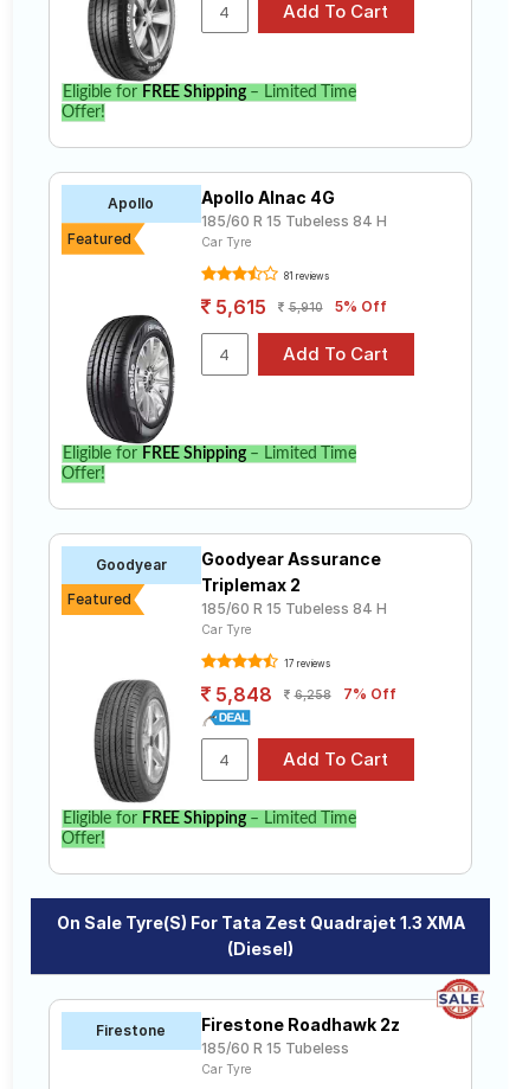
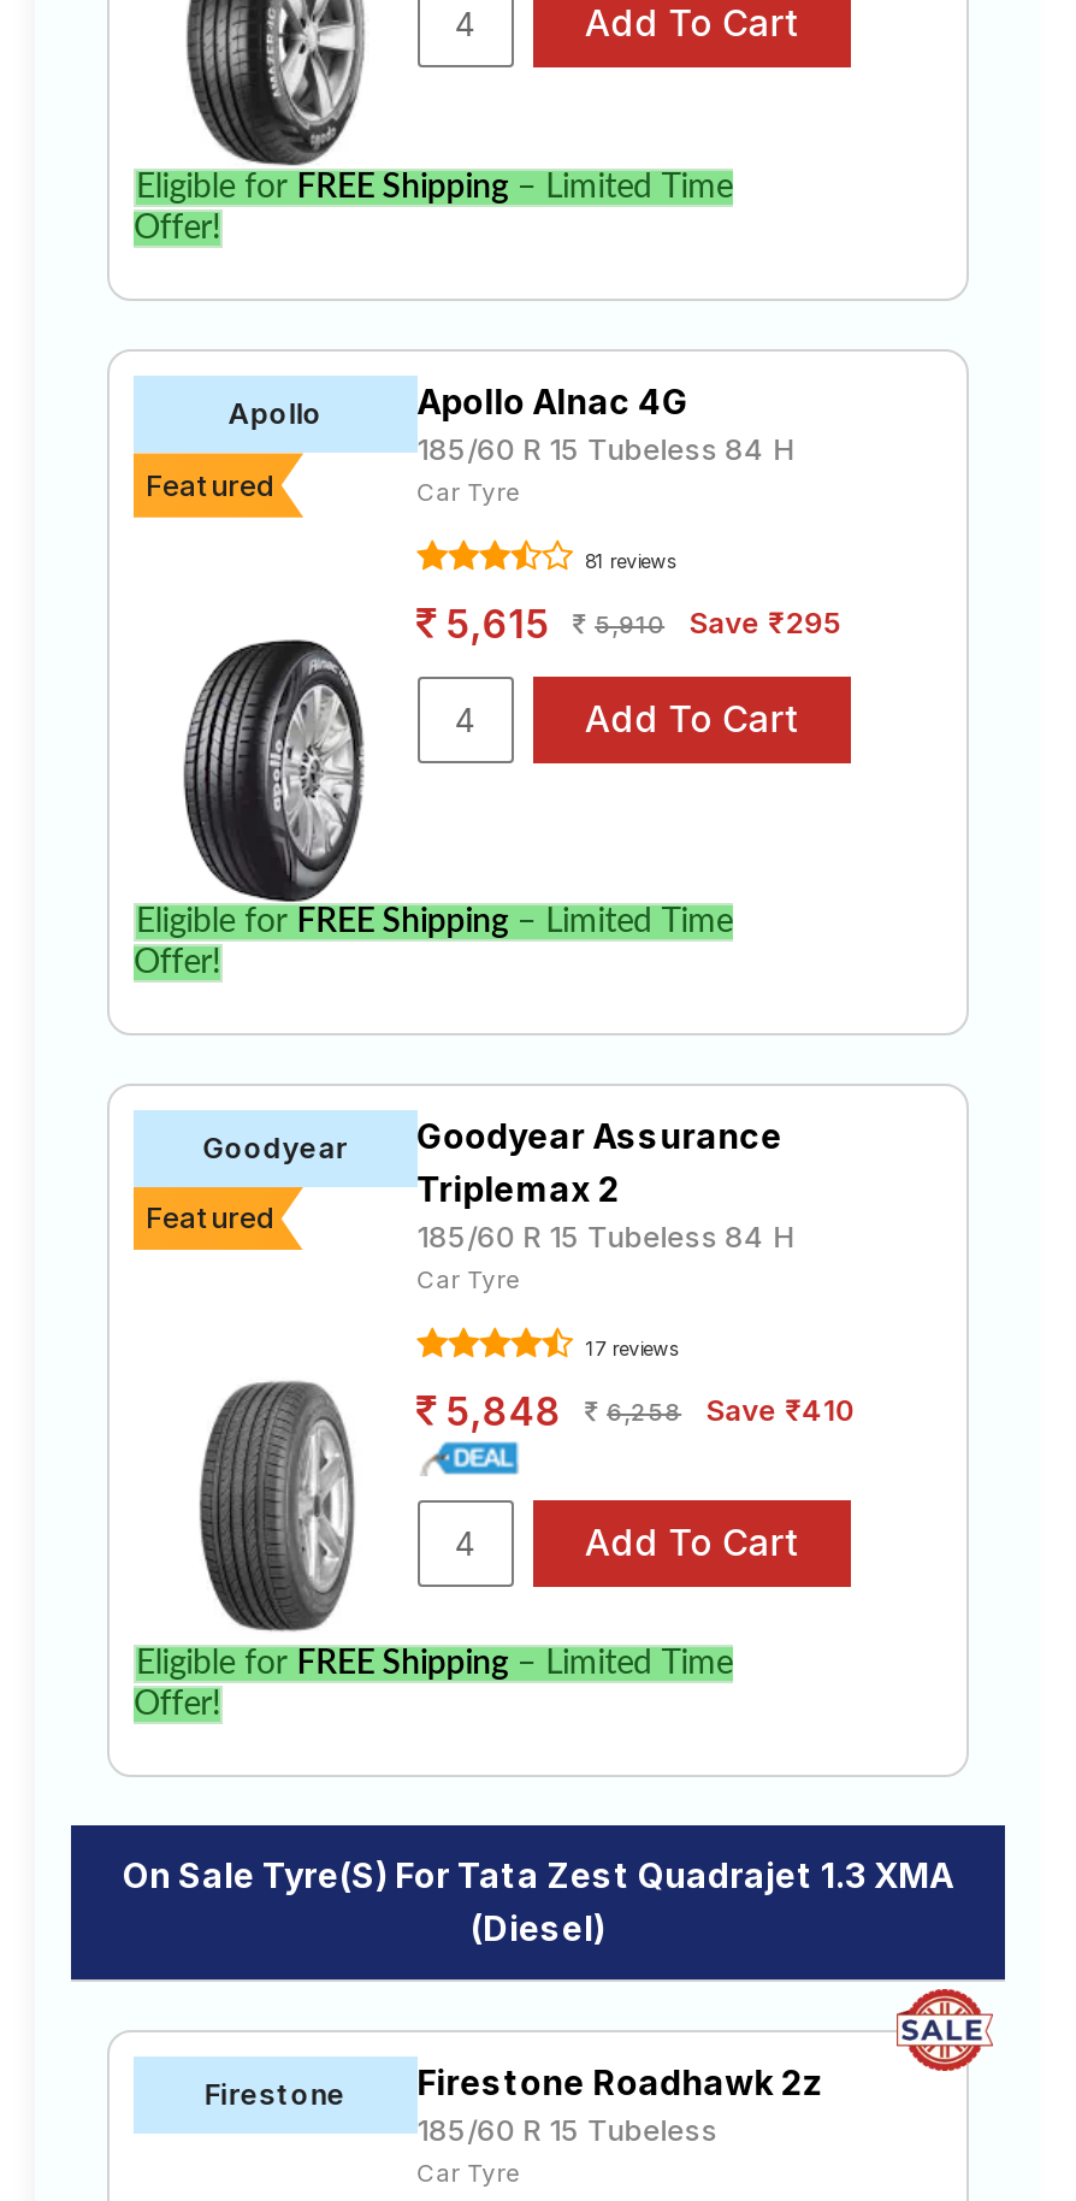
- 5% Off
+ Save ₹295

- 5,848 6,258 7% Off
+ 5,848 6,258 Save ₹410
